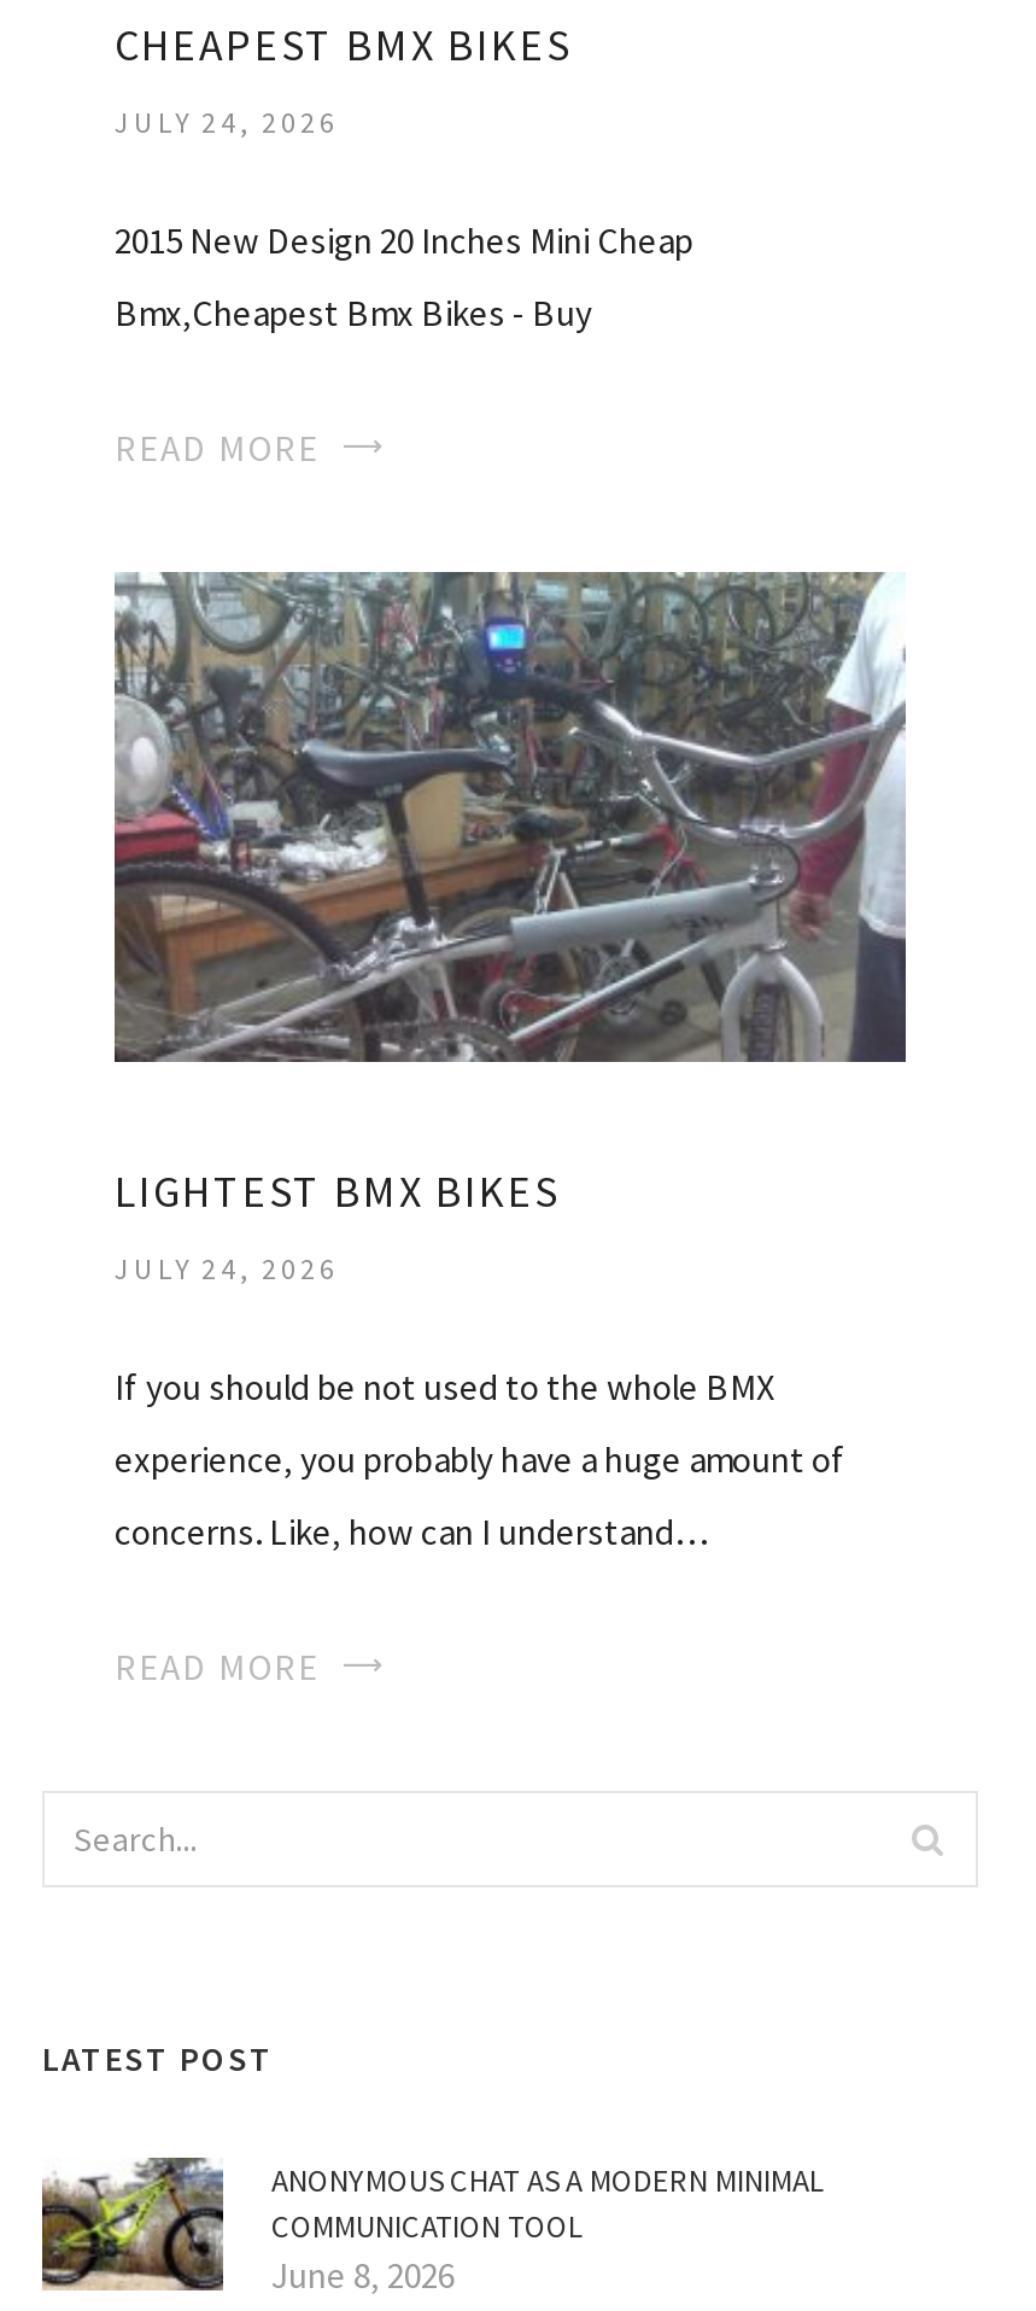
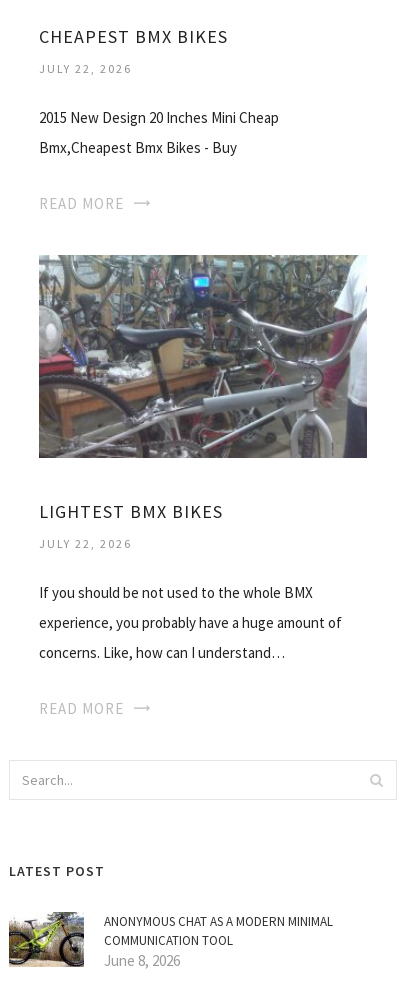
- JULY 24, 2026
+ JULY 22, 2026

- JULY 24, 2026
+ JULY 22, 2026
